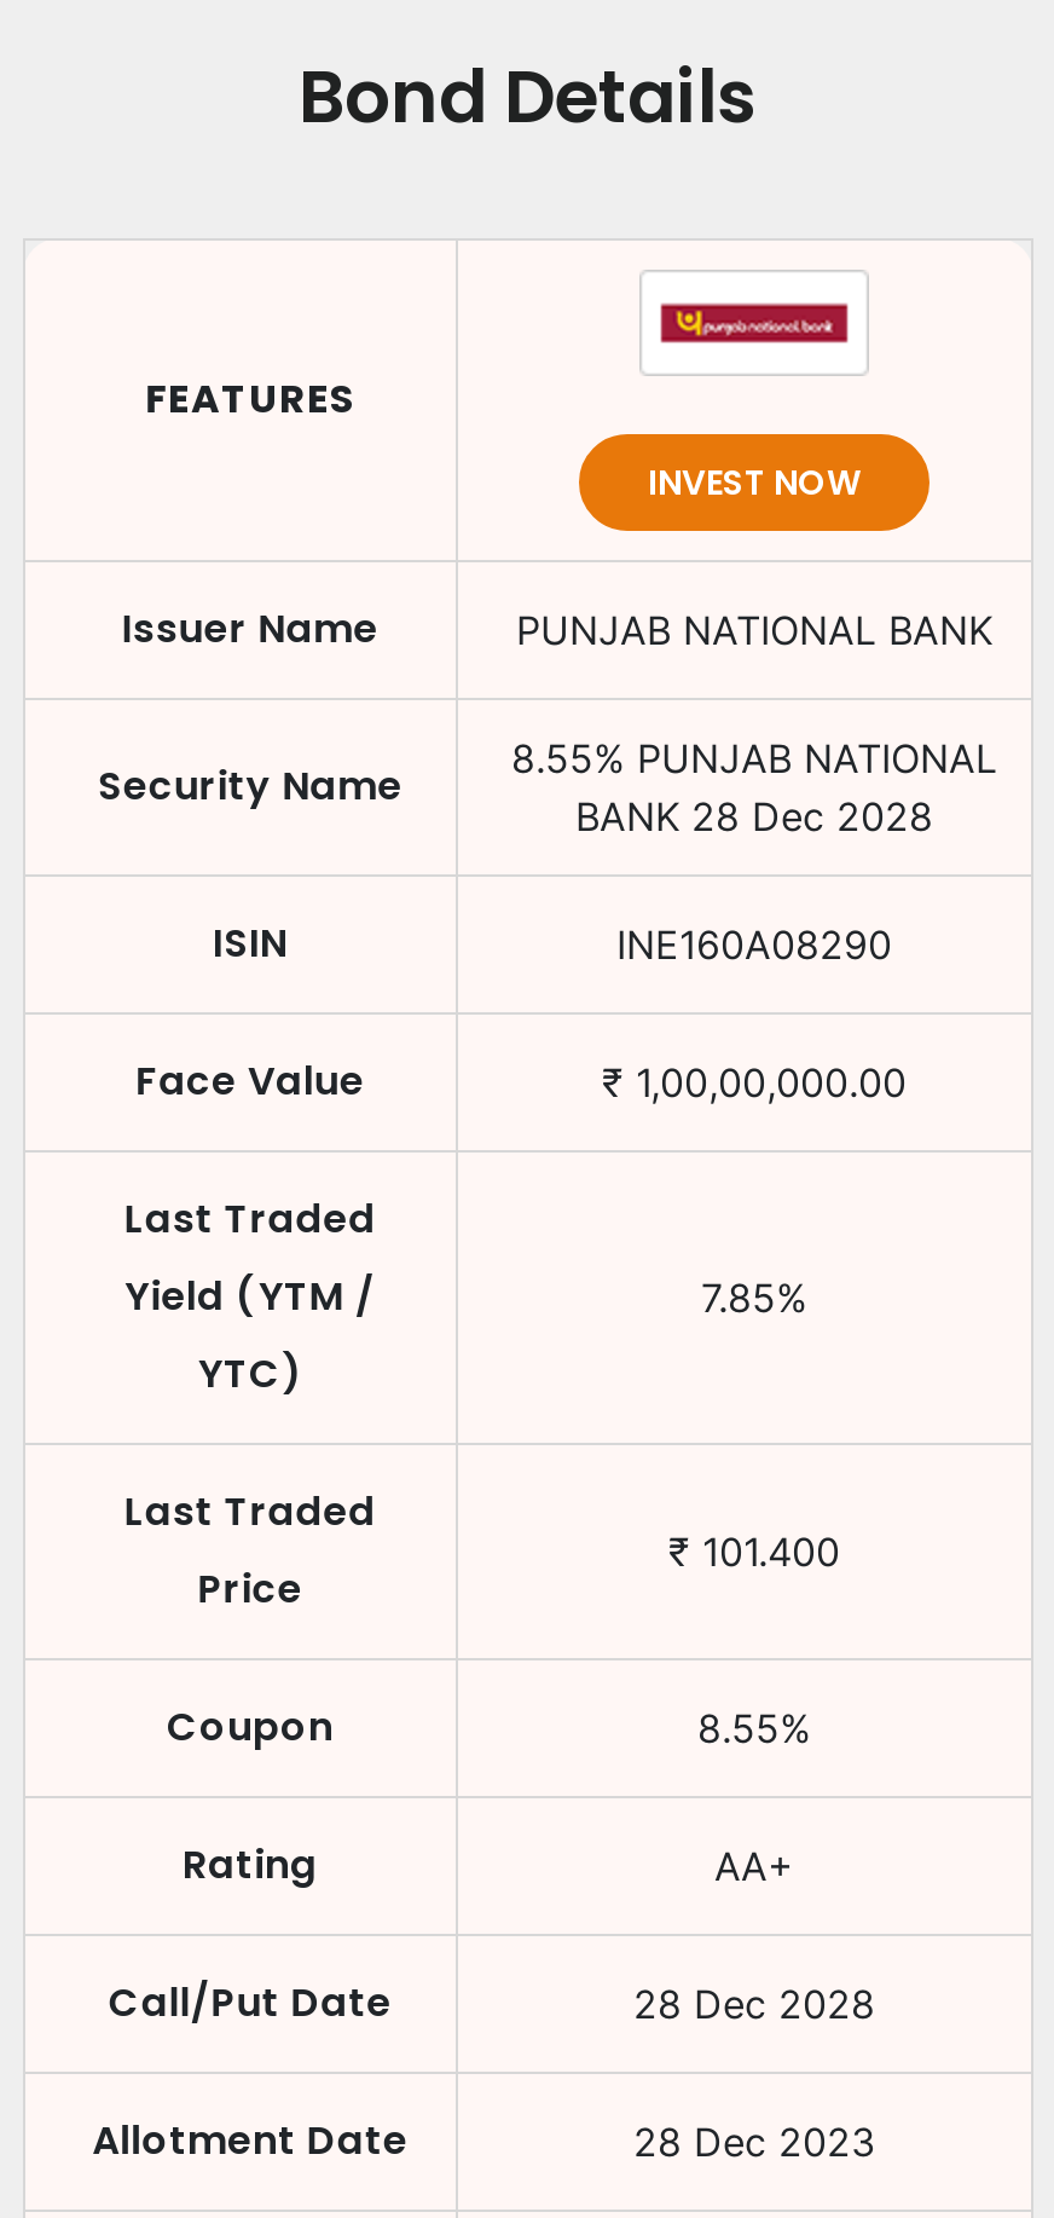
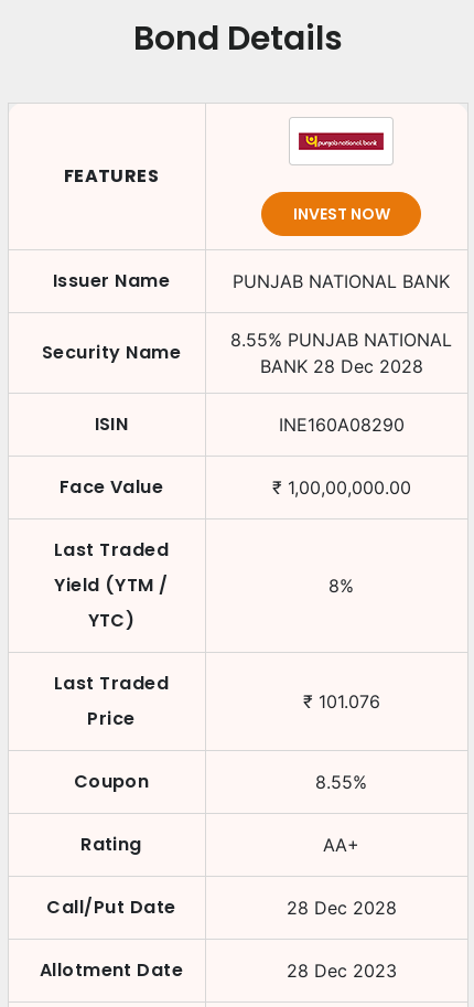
- 7.85%
+ 8%

- ₹101.400
+ ₹101.076
